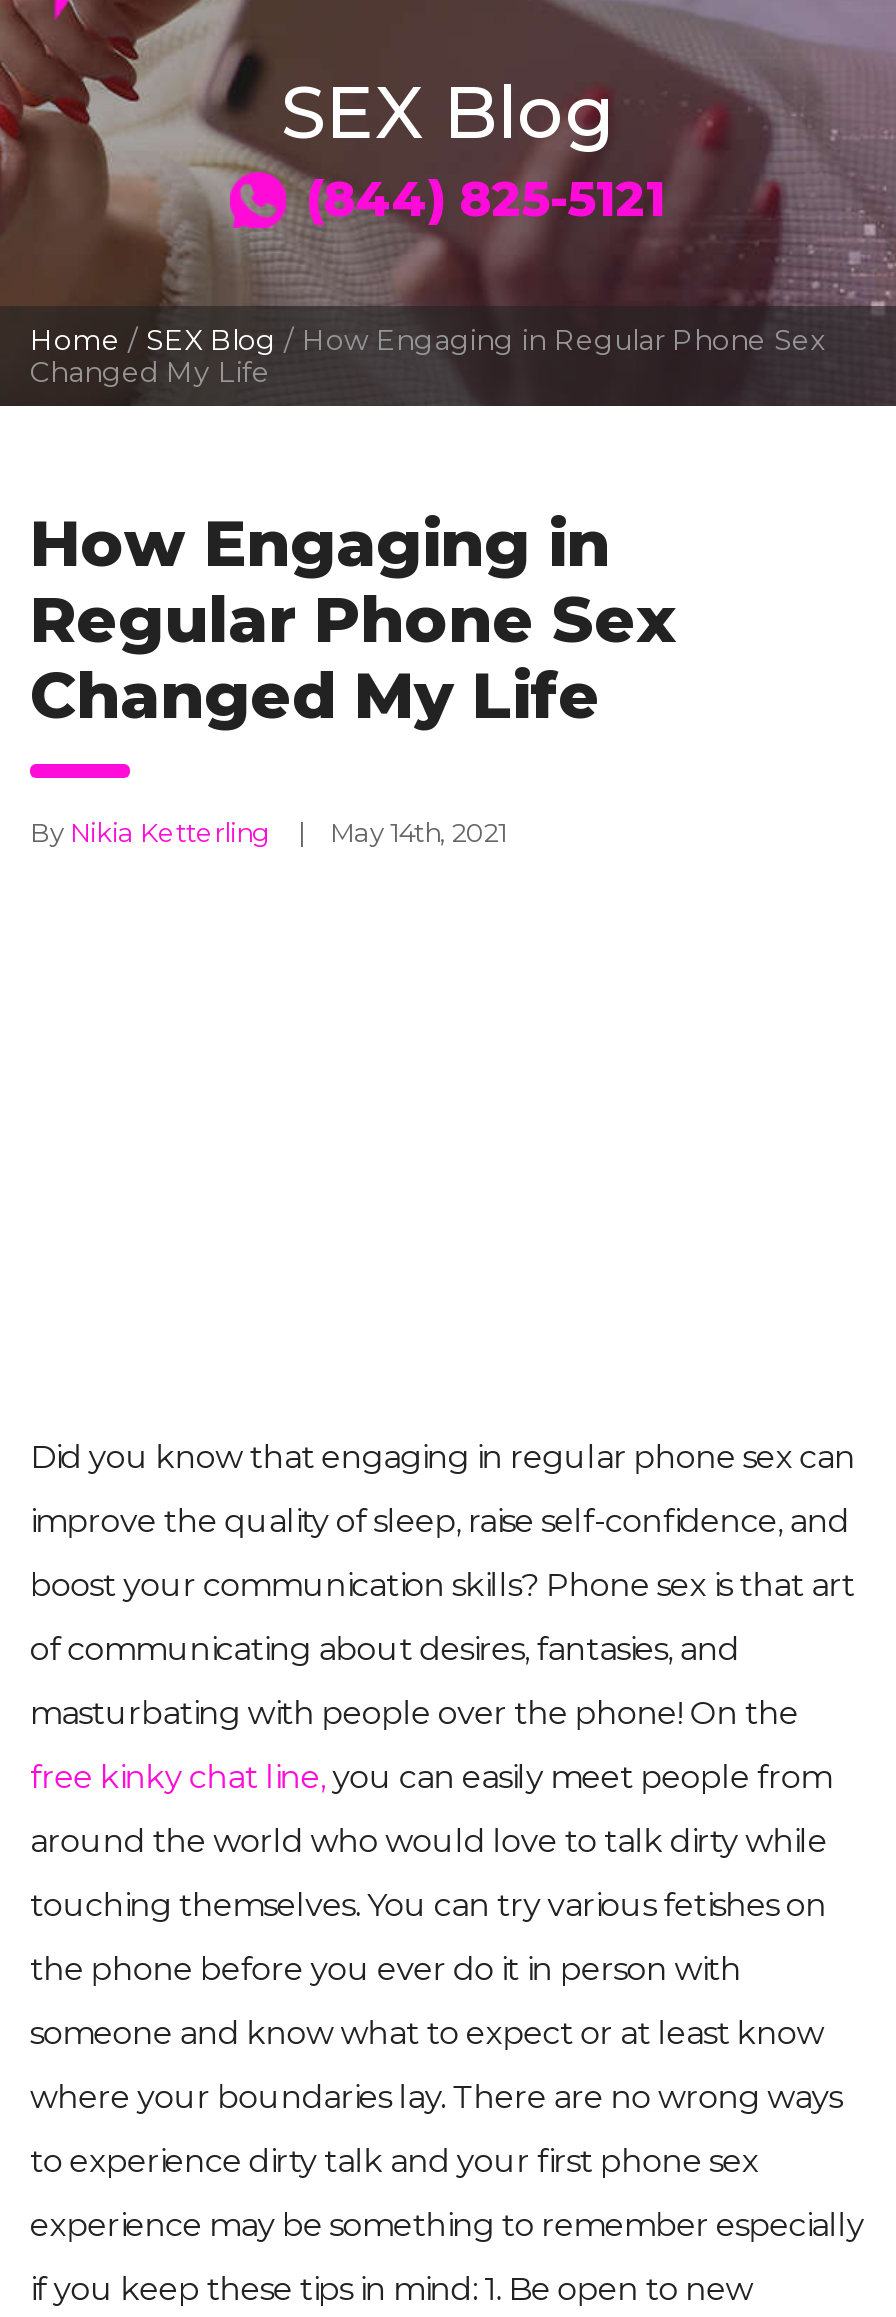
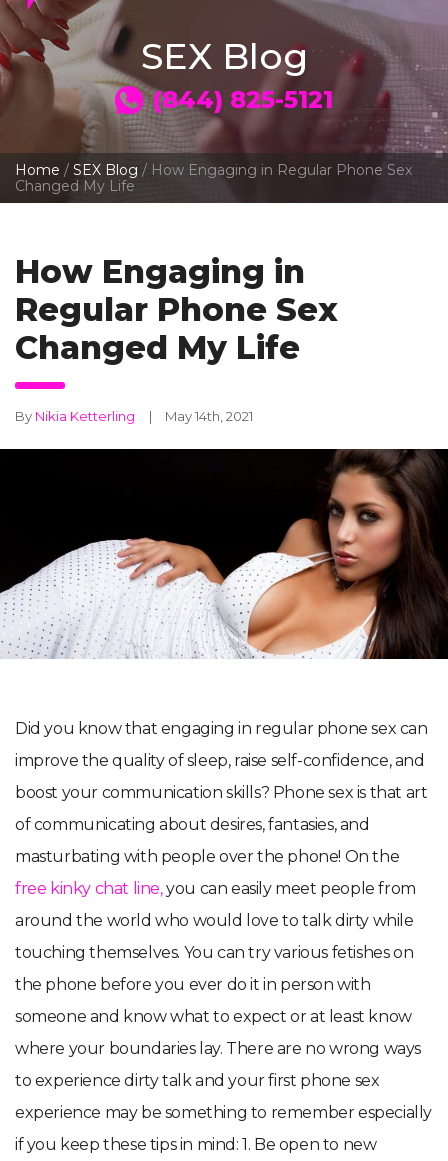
+ [image]
